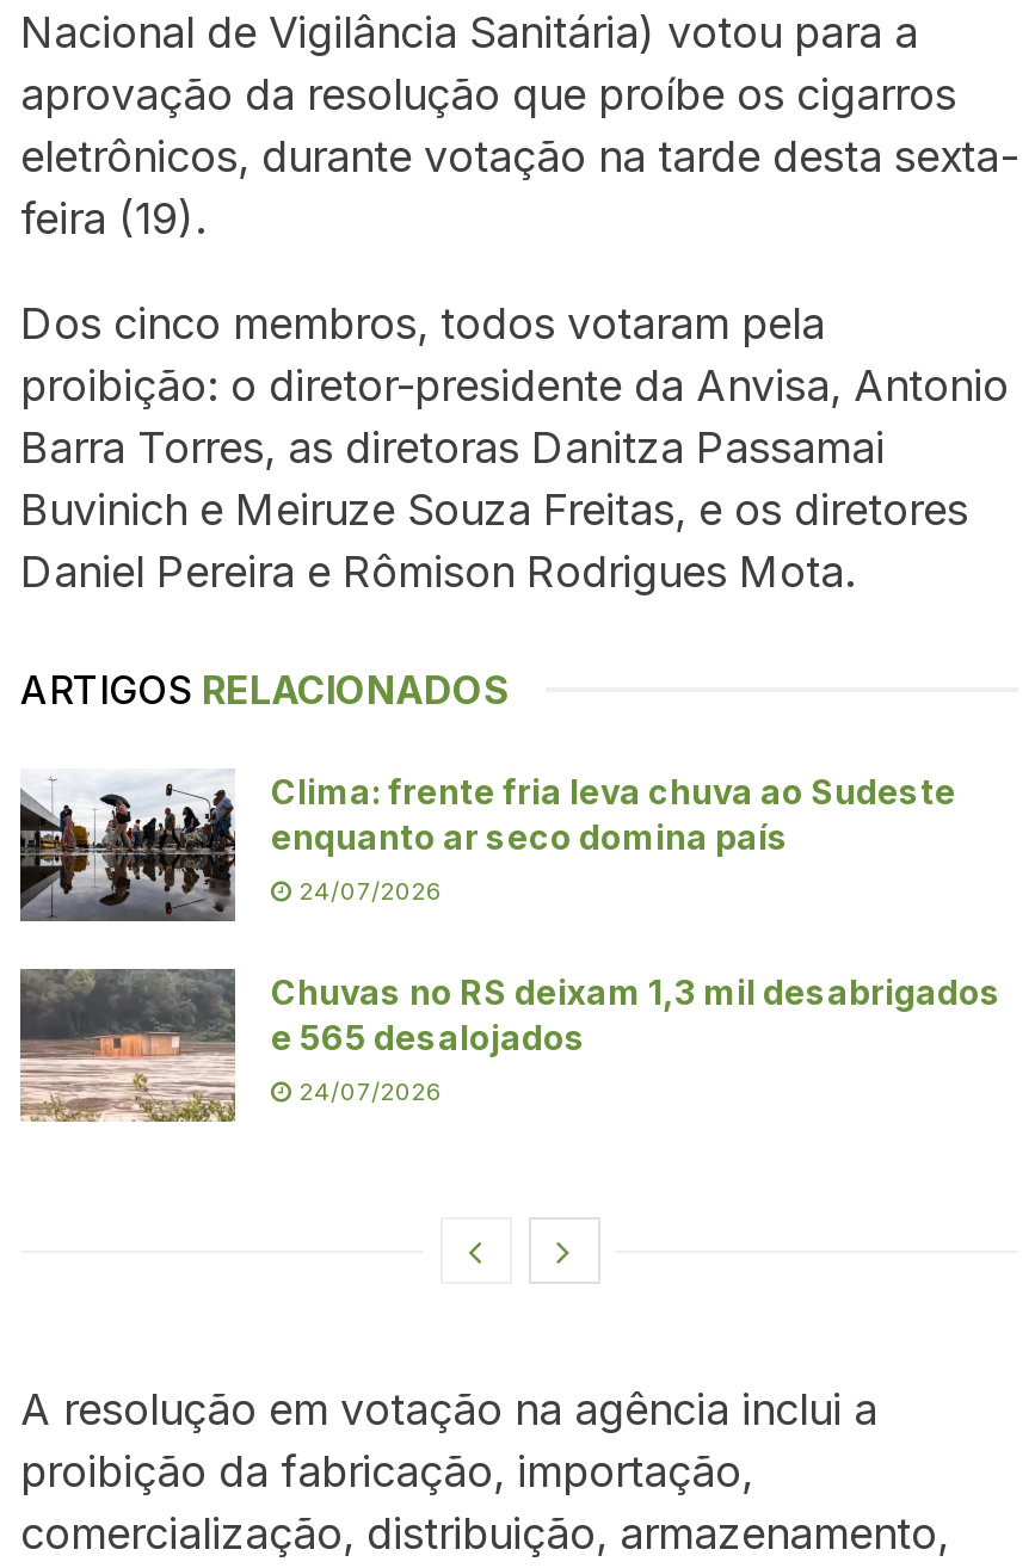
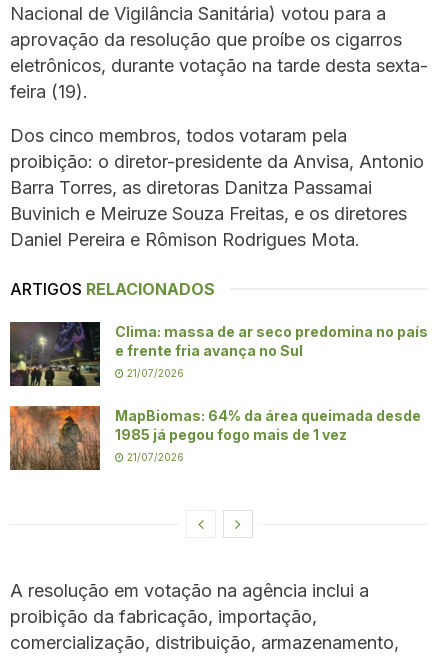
- [image]
- Clima: frente fria leva chuva ao Sudeste
- enquanto ar seco domina país
+ [image]
+ Clima: massa de ar seco predomina no país
+ e frente fria avança no Sul

- 24/07/2026
+ 21/07/2026

- [image]
- Chuvas no RS deixam 1,3 mil desabrigados
- e 565 desalojados
+ [image]
+ MapBiomas: 64% da área queimada desde
+ 1985 já pegou fogo mais de 1 vez

- 24/07/2026
+ 21/07/2026
